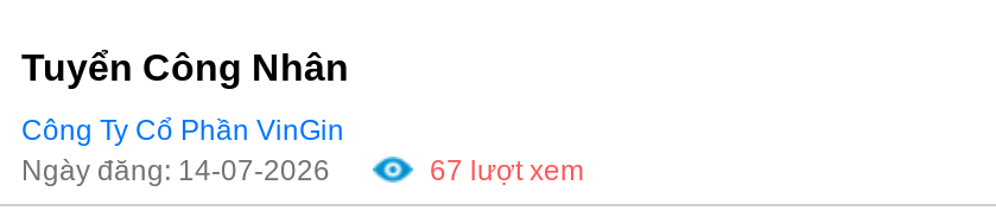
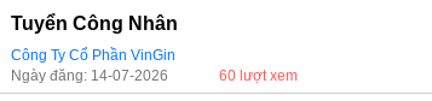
- 67 lượt xem
+ 60 lượt xem
